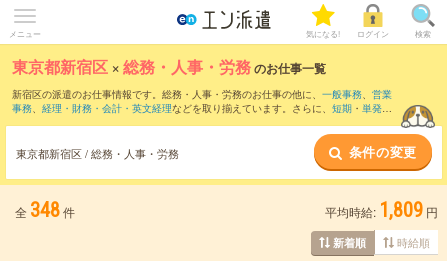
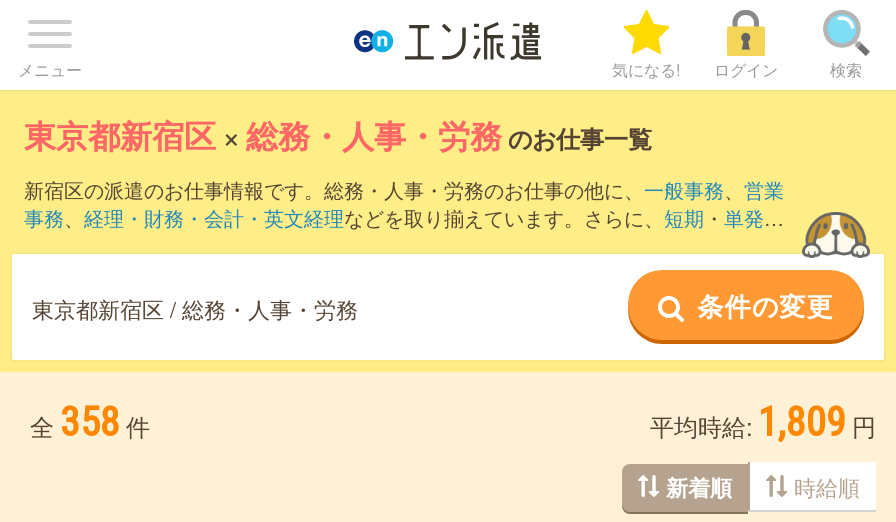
- 全 348 件
+ 全 358 件
